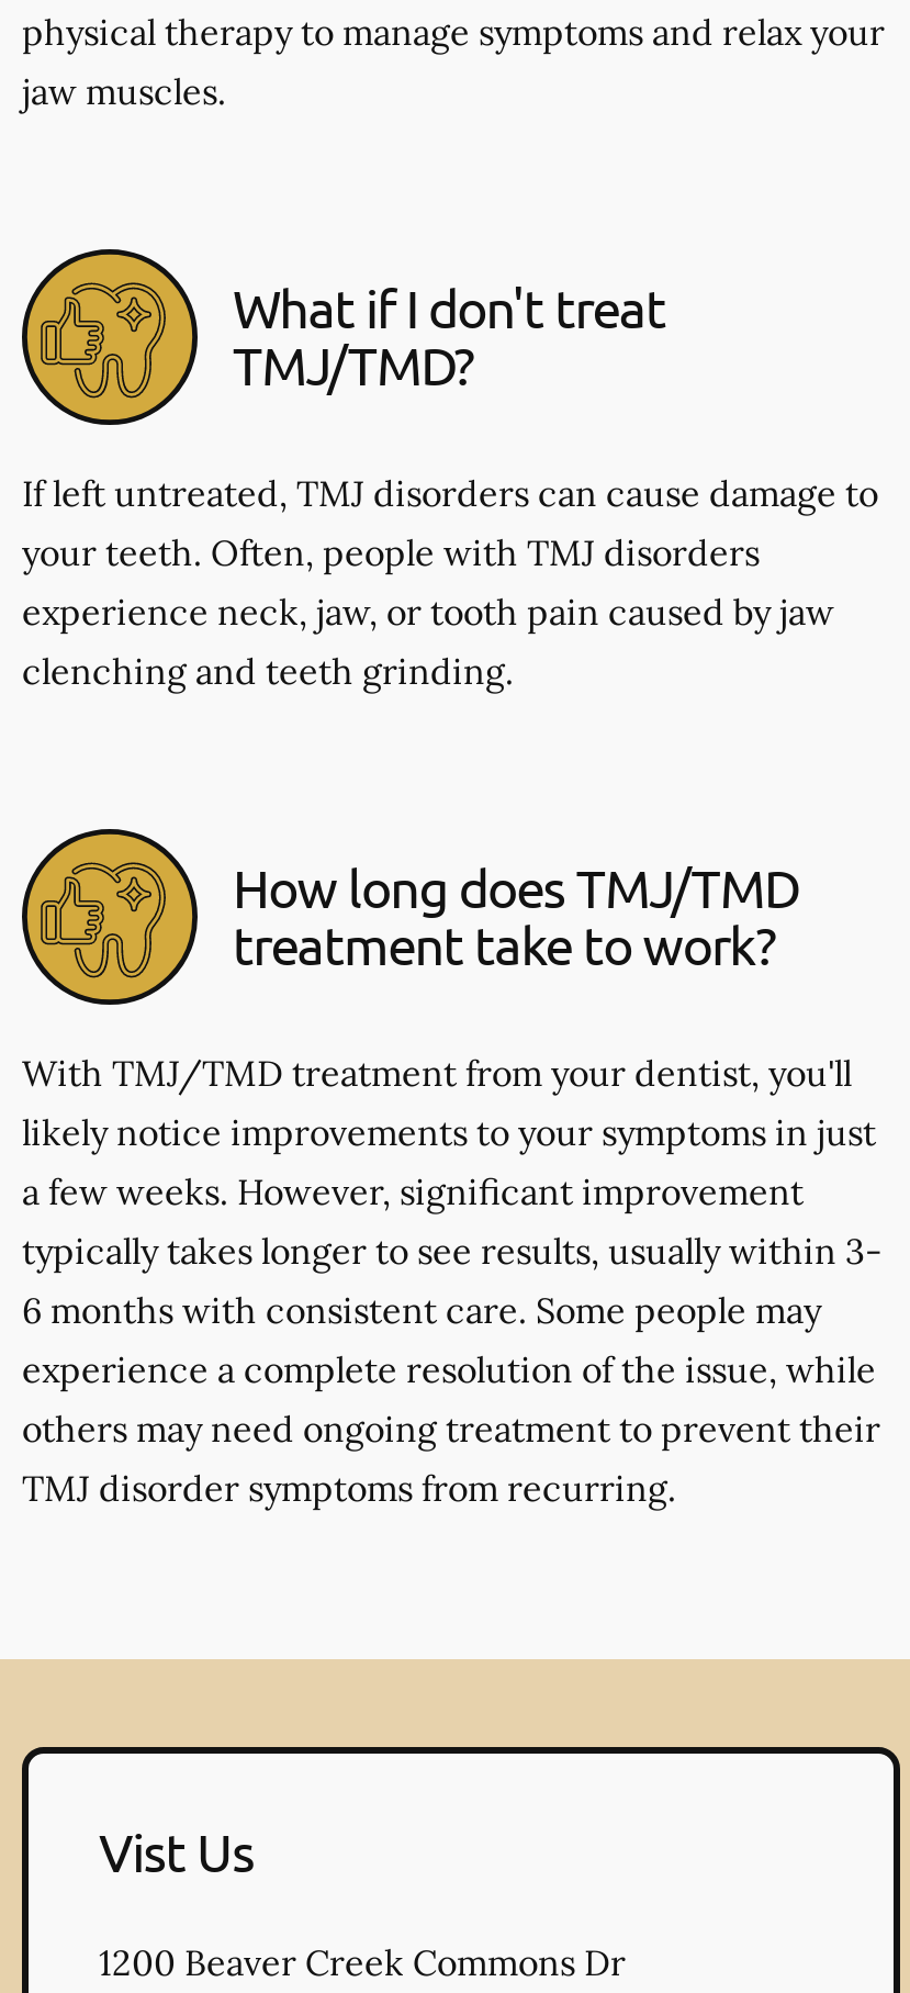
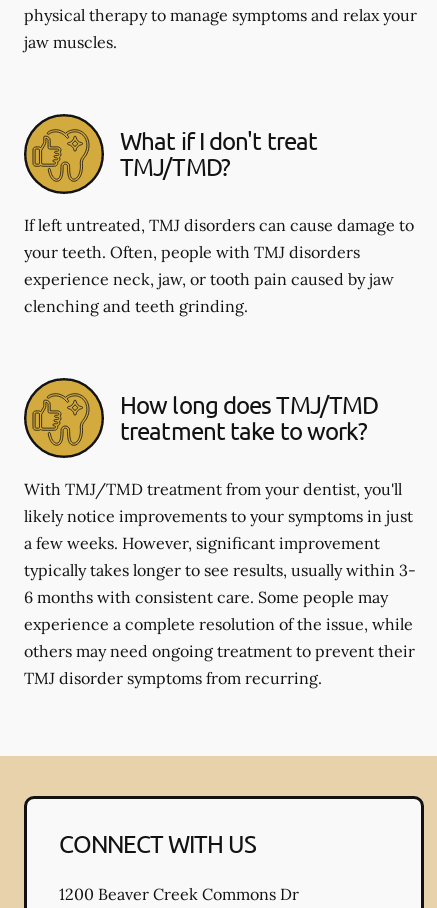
- Vist Us
+ CONNECT WITH US
